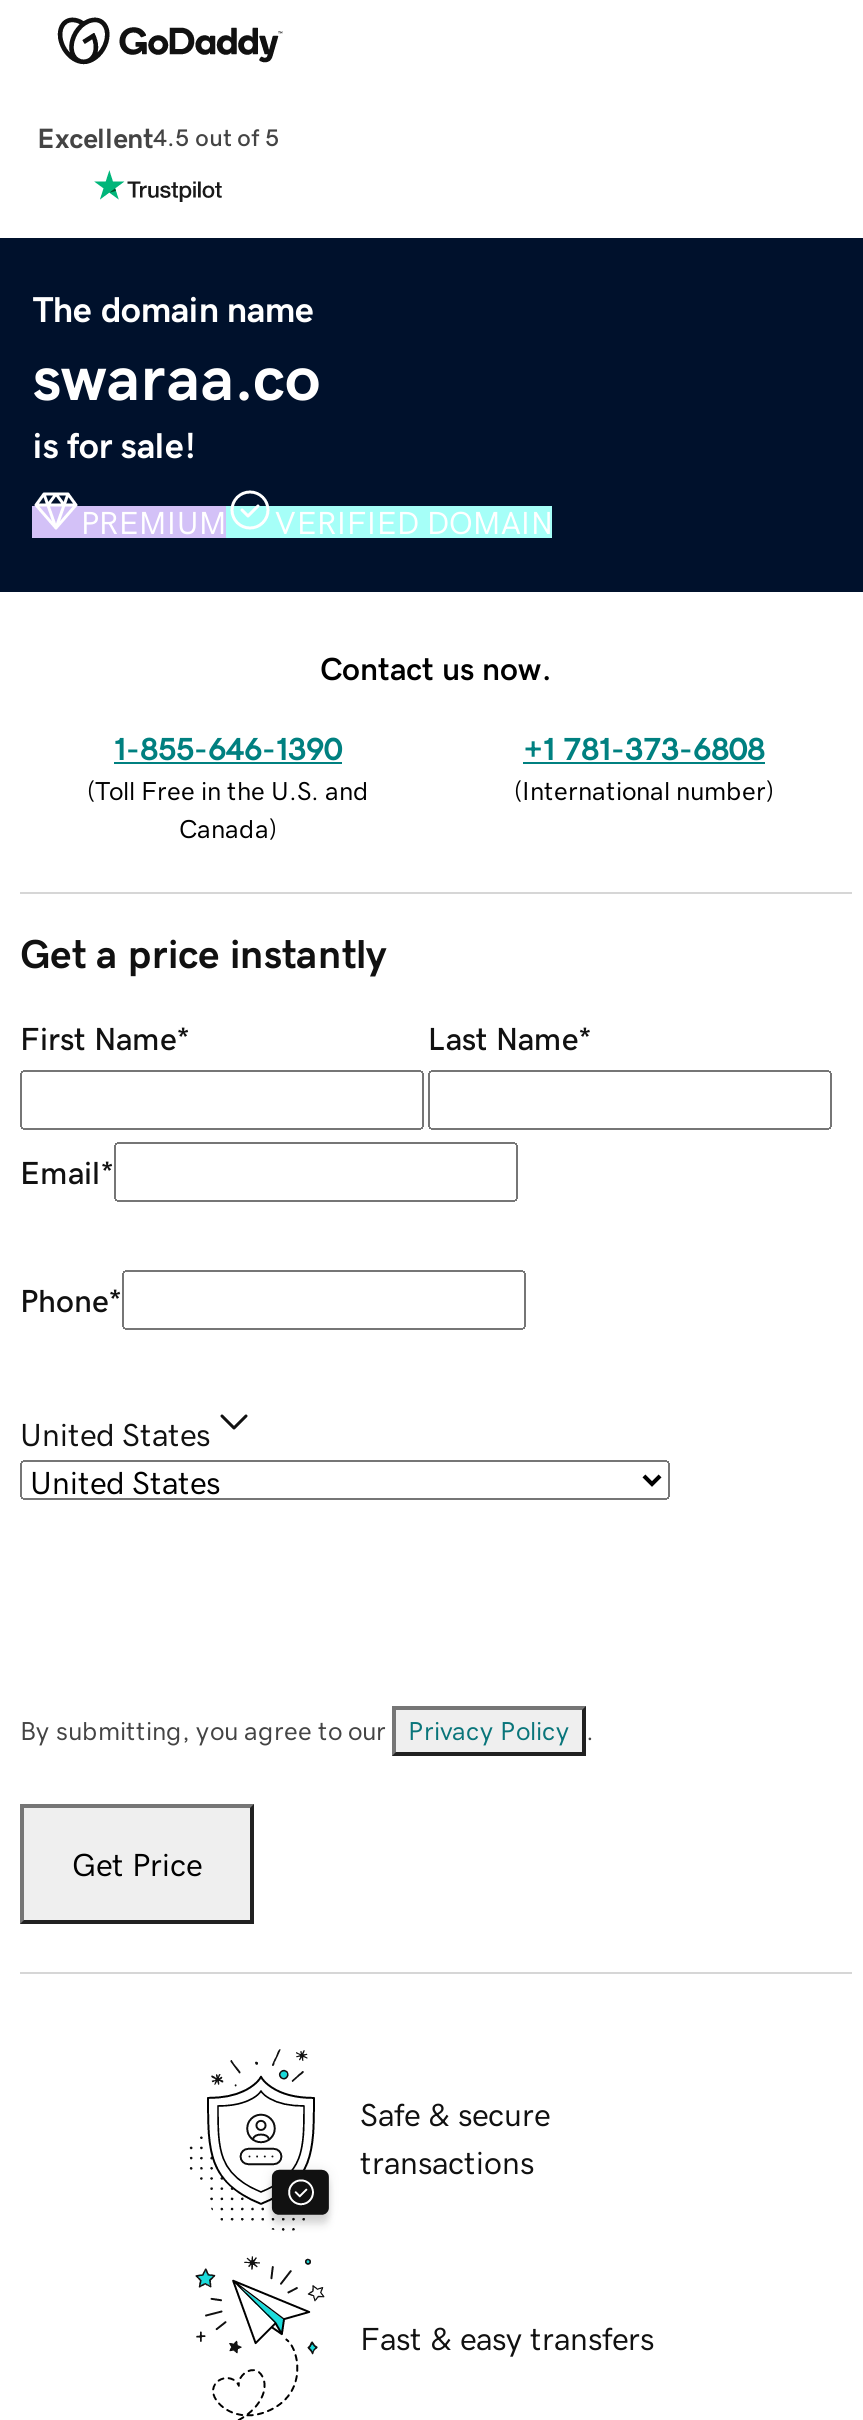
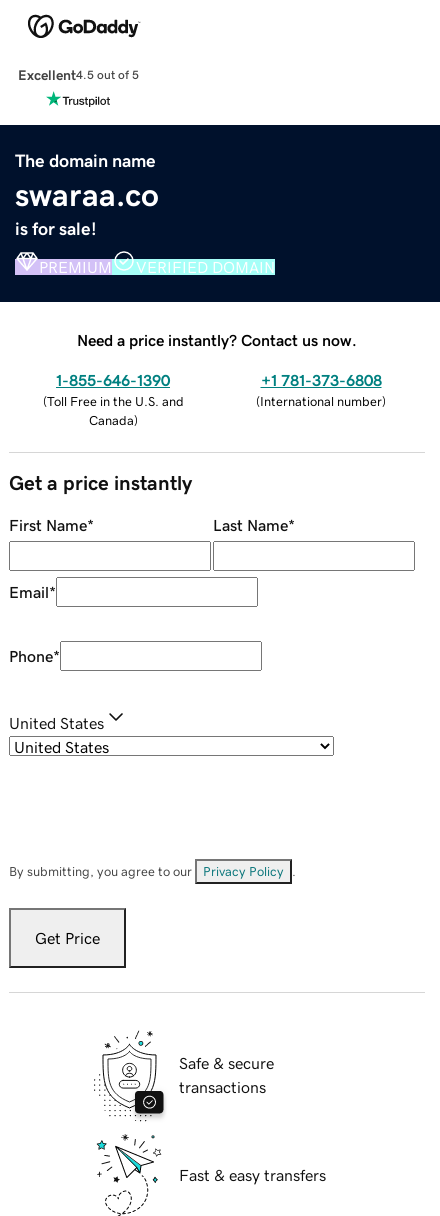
- Contact us now.
+ Need a price instantly? Contact us now.
